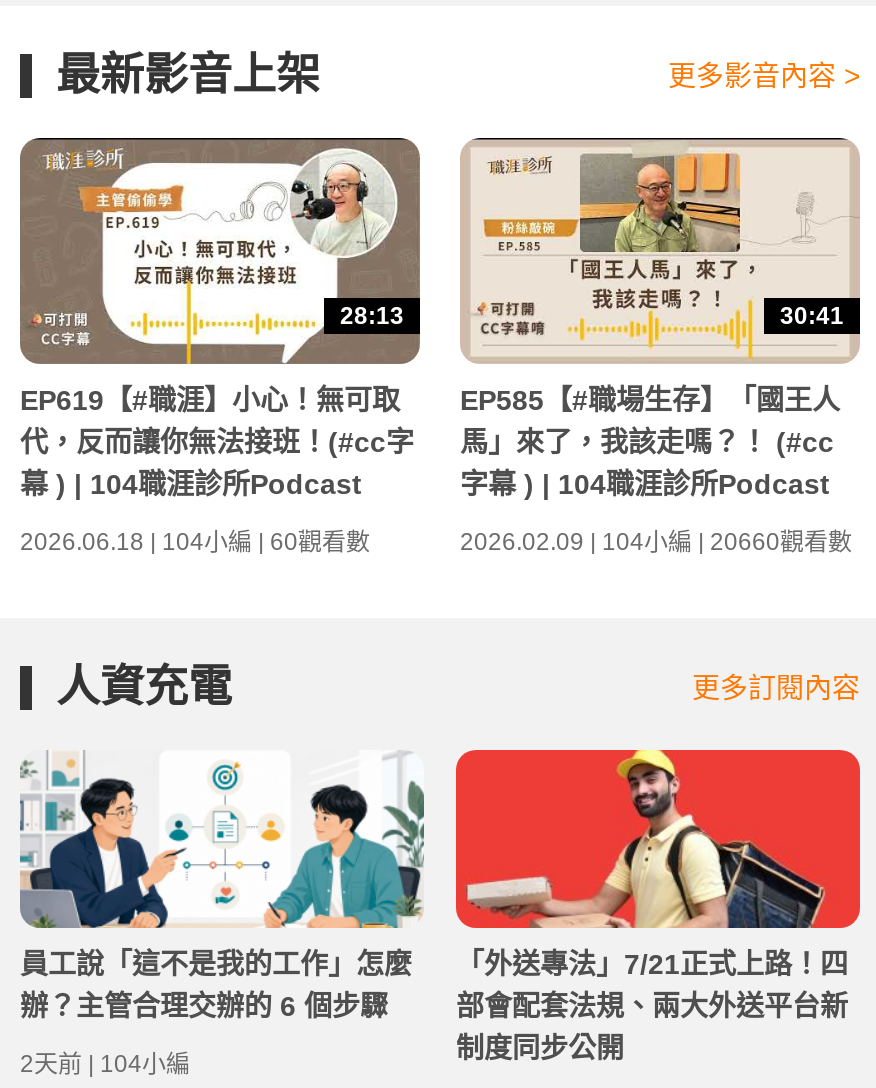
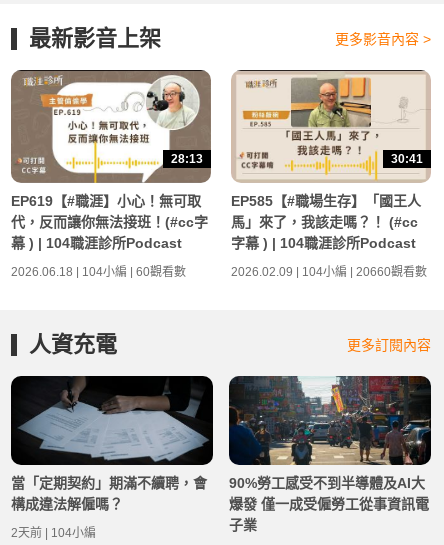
- [image]
- 員工說「這不是我的工作」怎麼
- 辦？主管合理交辦的 6 個步驟
+ [image]
+ 當「定期契約」期滿不續聘，會
+ 構成違法解僱嗎？

- [image]
- 「外送專法」7/21正式上路！四
- 部會配套法規、兩大外送平台新
- 制度同步公開
+ [image]
+ 90%勞工感受不到半導體及AI大
+ 爆發 僅一成受僱勞工從事資訊電
+ 子業
